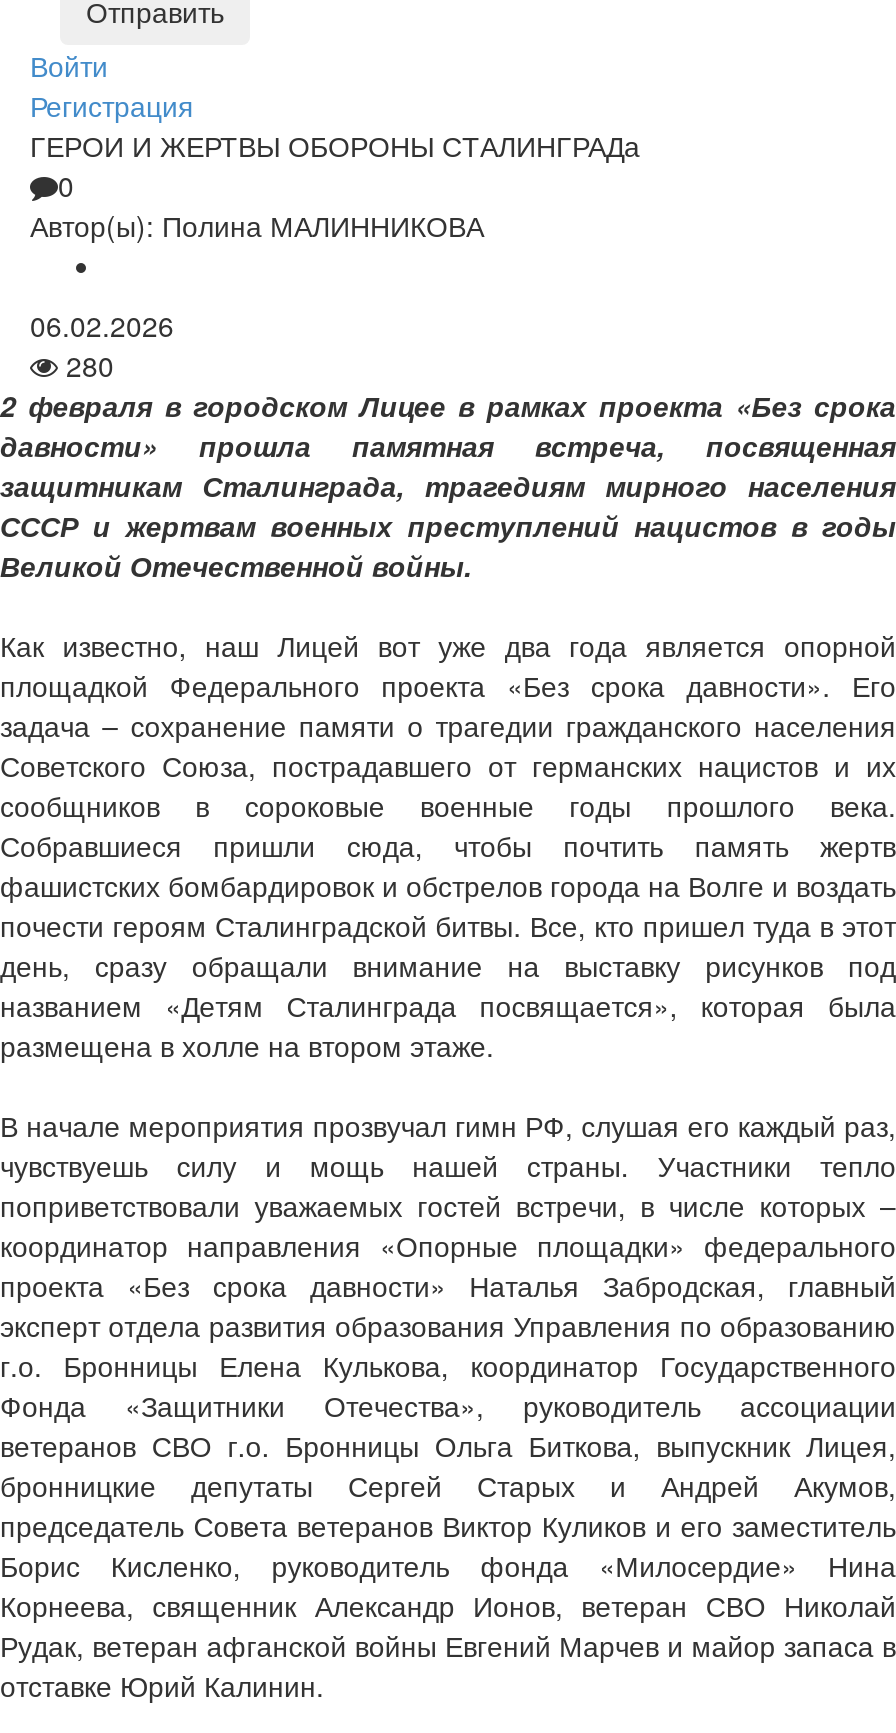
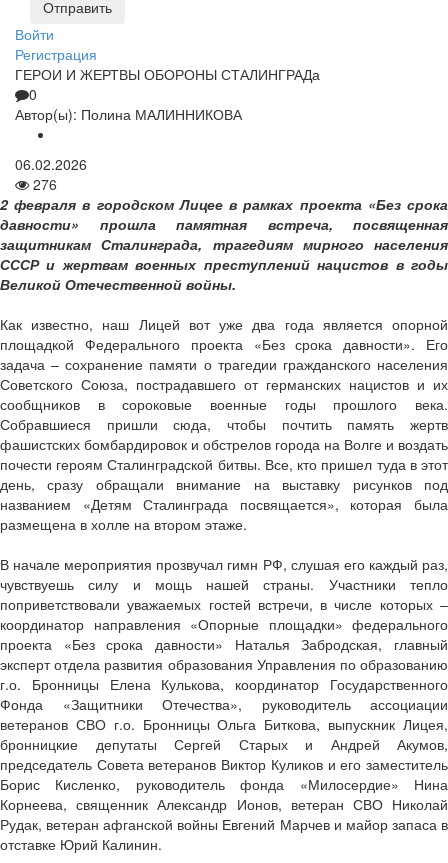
- 280
+ 276
